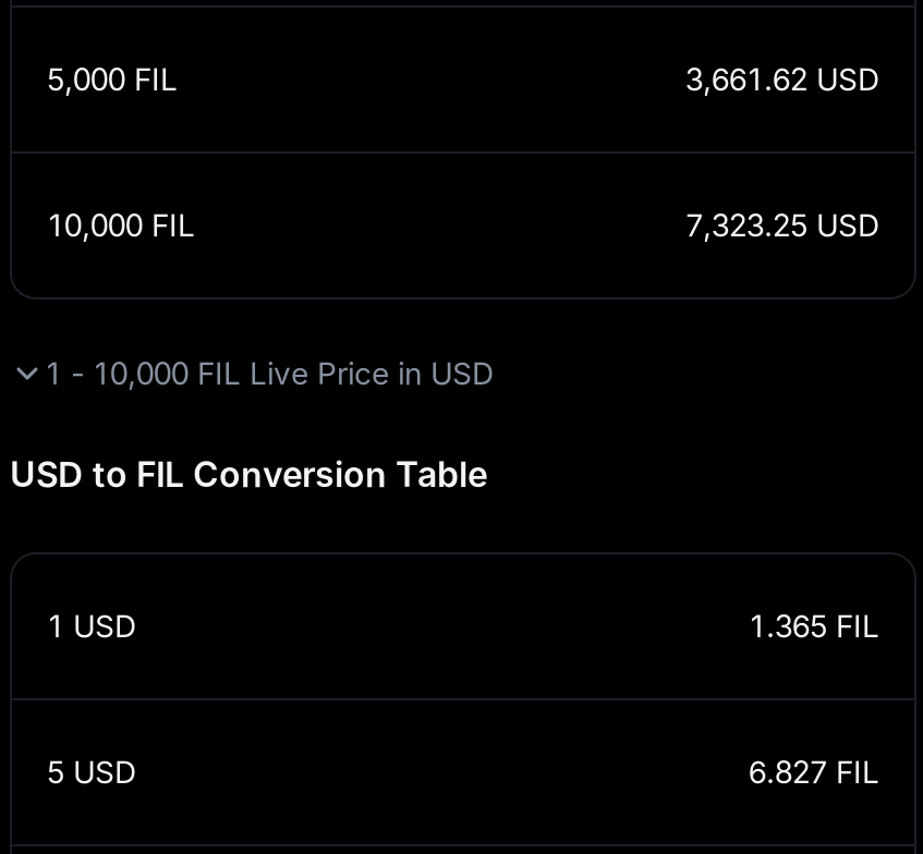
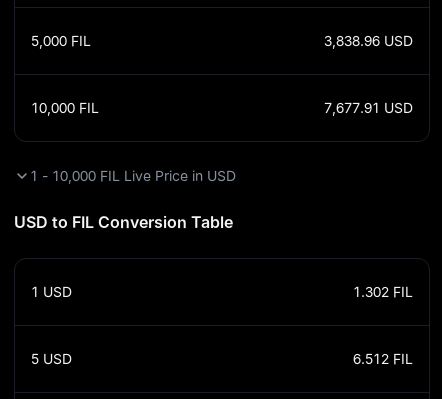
- 3,661.62 USD
+ 3,838.96 USD

- 7,323.25 USD
+ 7,677.91 USD

- 1.365 FIL
+ 1.302 FIL

- 6.827 FIL
+ 6.512 FIL
